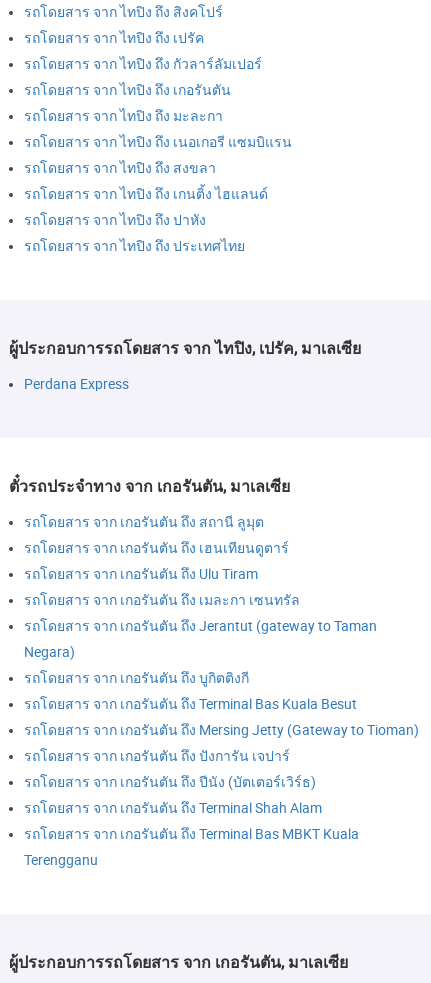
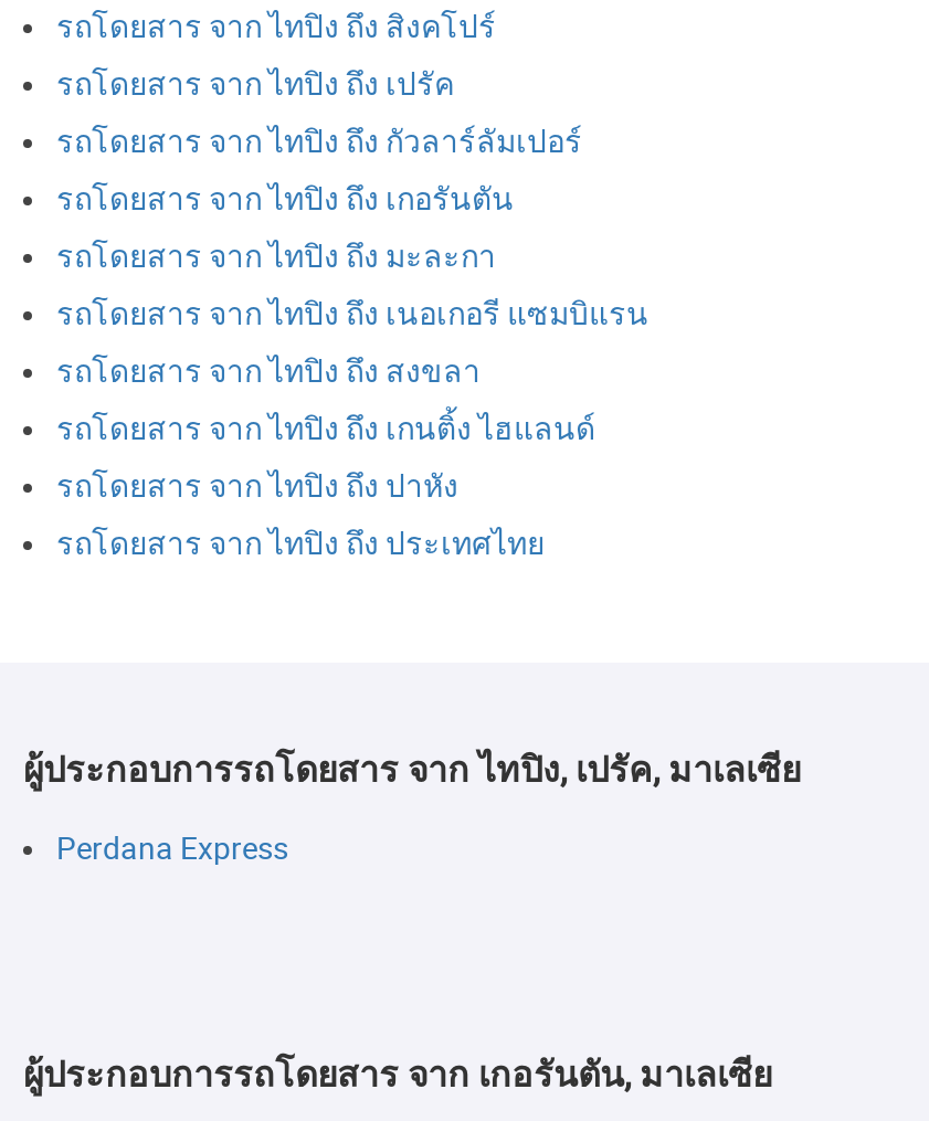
- ตั๋วรถประจำทาง จาก เกอรันตัน, มาเลเซีย
- รถโดยสาร จาก เกอรันตัน ถึง สถานี ลูมุต
- รถโดยสาร จาก เกอรันตัน ถึง เฮนเทียนดูตาร์
- รถโดยสาร จาก เกอรันตัน ถึง Ulu Tiram
- รถโดยสาร จาก เกอรันตัน ถึง เมละกา เซนทรัล
- รถโดยสาร จาก เกอรันตัน ถึง Jerantut (gateway to Taman
- Negara)
- รถโดยสาร จาก เกอรันตัน ถึง บูกิตติงกี
- รถโดยสาร จาก เกอรันตัน ถึง Terminal Bas Kuala Besut
- รถโดยสาร จาก เกอรันตัน ถึง Mersing Jetty (Gateway to Tioman)
- รถโดยสาร จาก เกอรันตัน ถึง ปังการัน เจปาร์
- รถโดยสาร จาก เกอรันตัน ถึง ปีนัง (บัตเตอร์เวิร์ธ)
- รถโดยสาร จาก เกอรันตัน ถึง Terminal Shah Alam
- รถโดยสาร จาก เกอรันตัน ถึง Terminal Bas MBKT Kuala
- Terengganu
